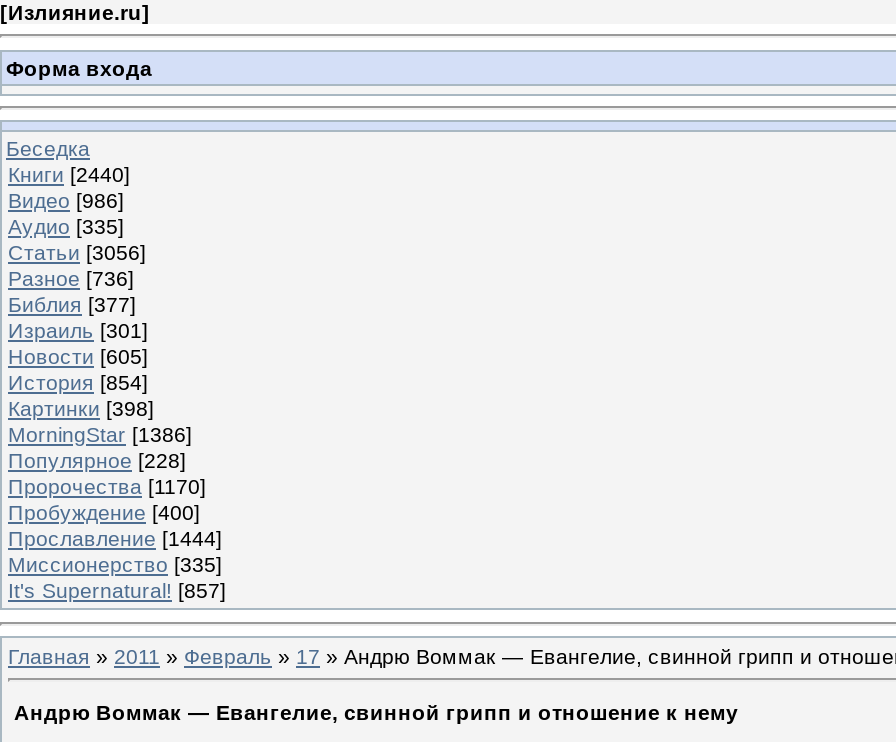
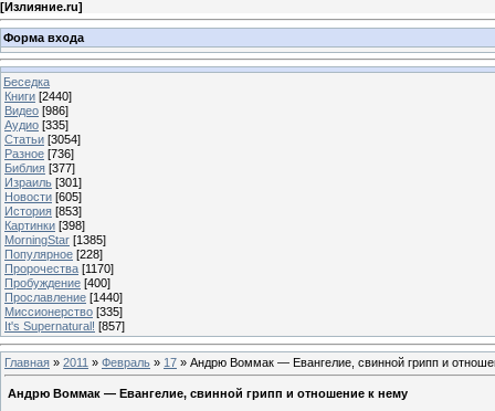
- Статьи [3056]
+ Статьи [3054]

- История [854]
+ История [853]

- MorningStar [1386]
+ MorningStar [1385]

- Прославление [1444]
+ Прославление [1440]
